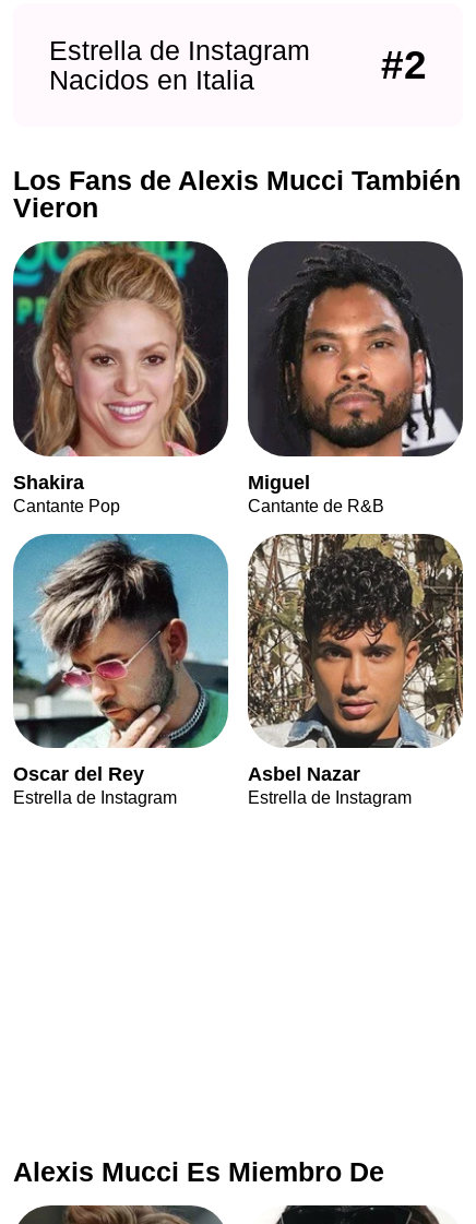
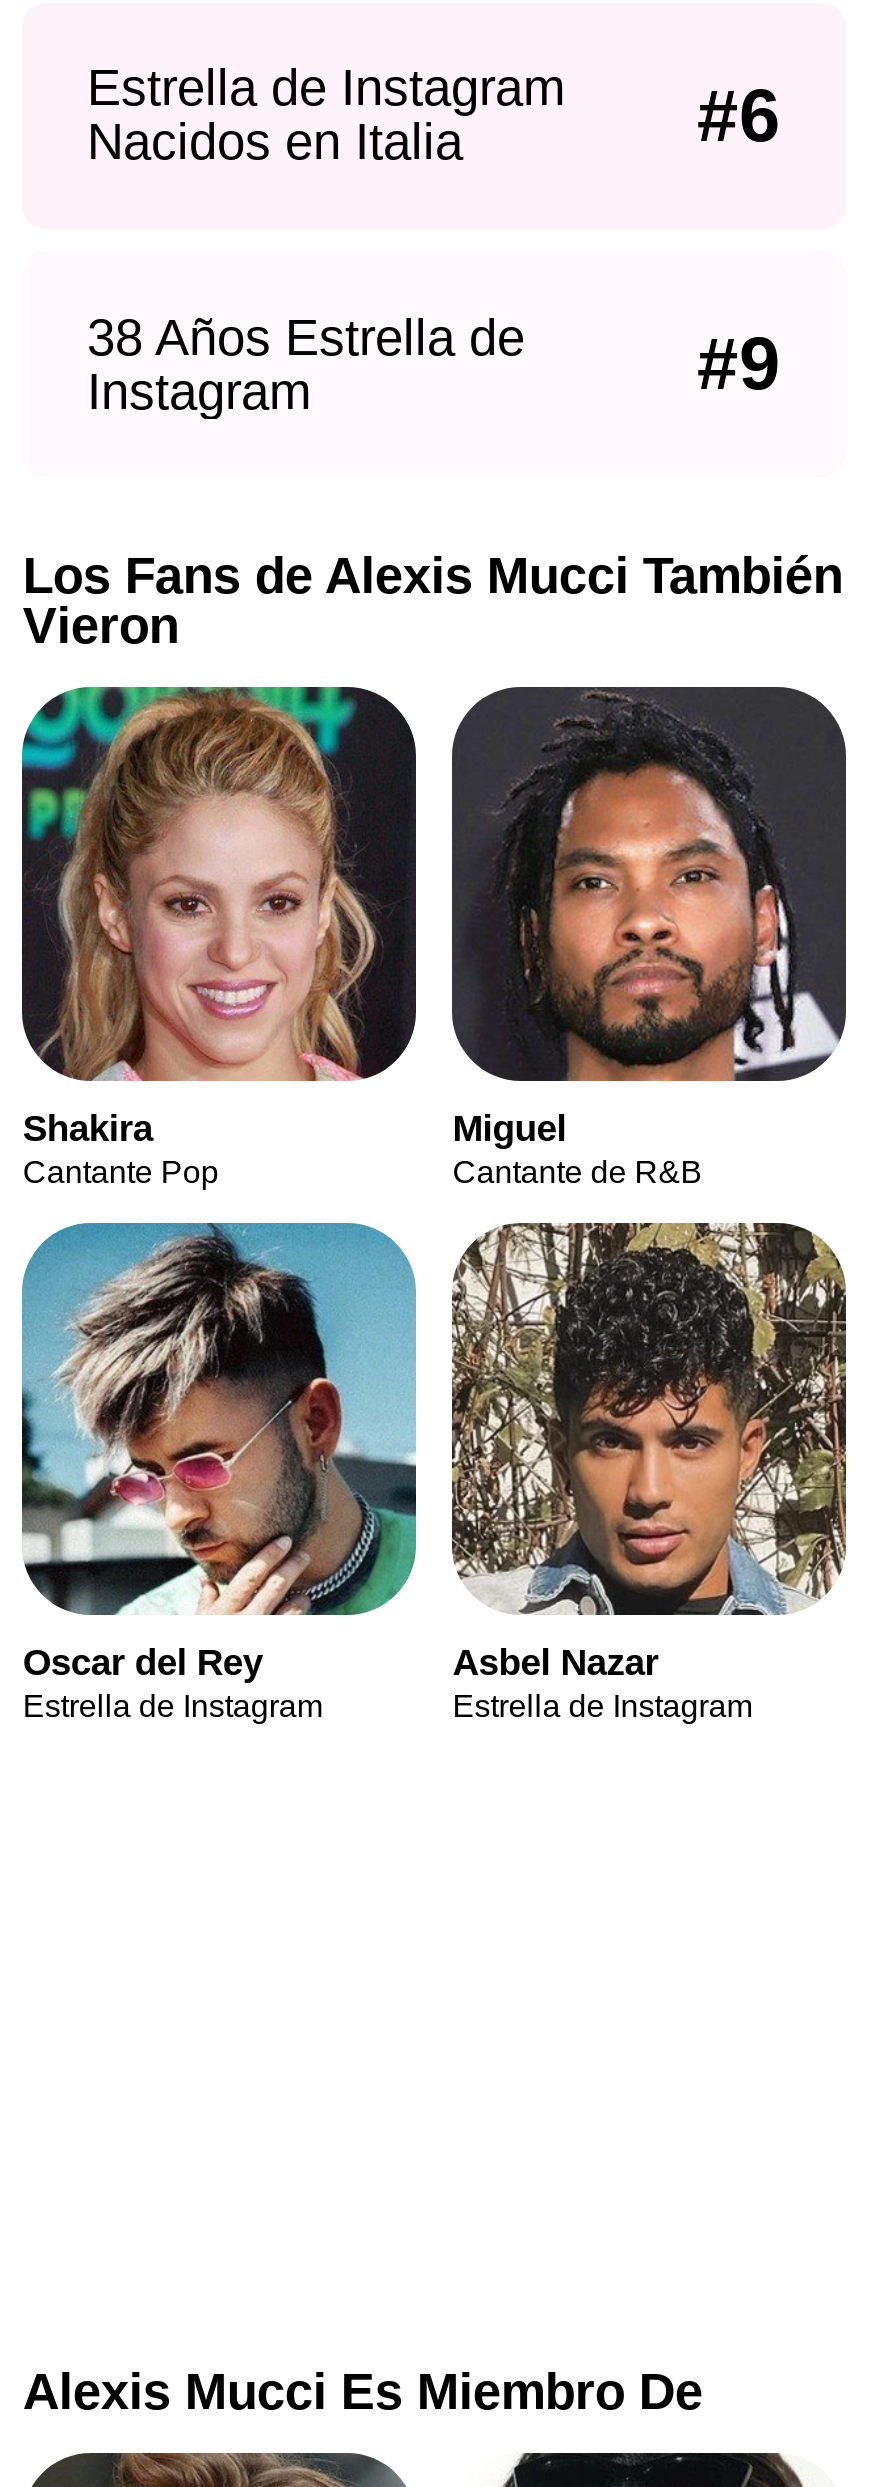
- #2
+ #6
+ 38 Años Estrella de
+ Instagram
+ #9
